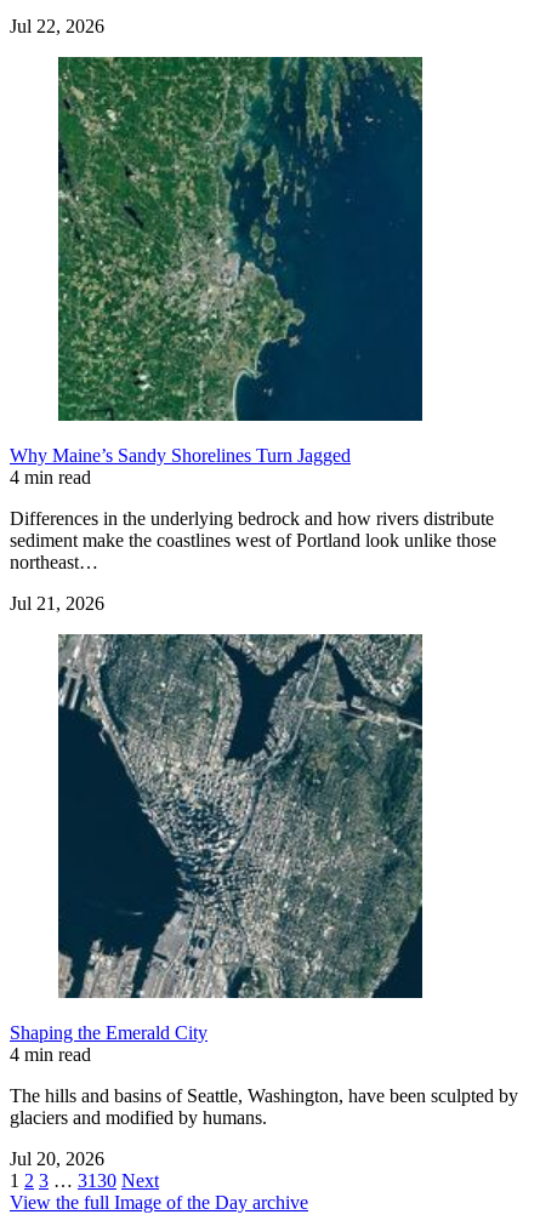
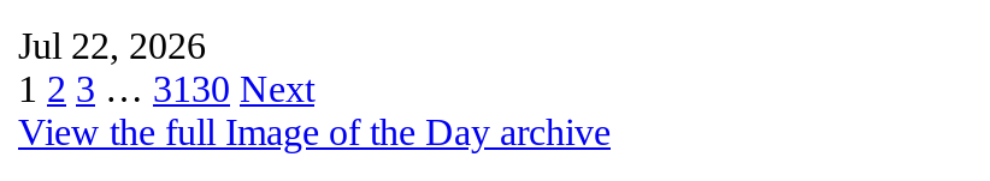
- [image]
- Why Maine’s Sandy Shorelines Turn Jagged
- 4 min read
- Differences in the underlying bedrock and how rivers distribute
- sediment make the coastlines west of Portland look unlike those
- northeast…
- Jul 21, 2026

- [image]
- Shaping the Emerald City
- 4 min read
- The hills and basins of Seattle, Washington, have been sculpted by
- glaciers and modified by humans.
- Jul 20, 2026
